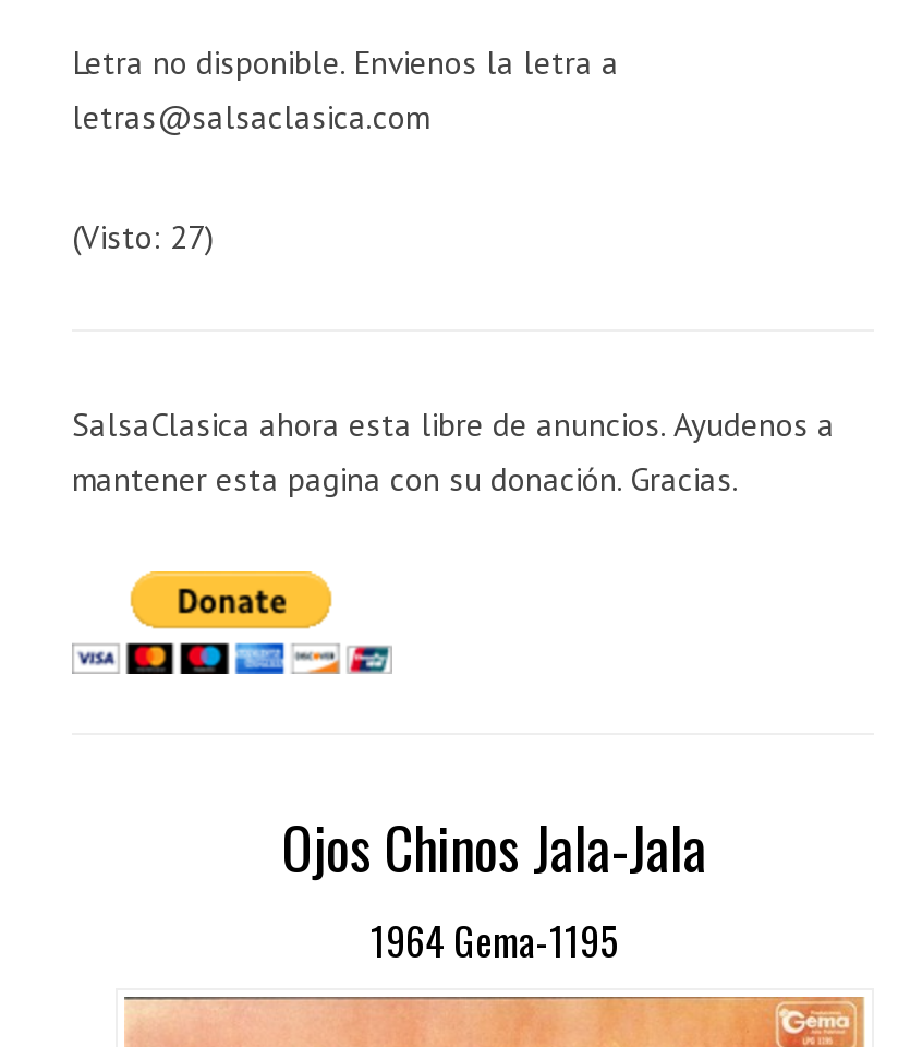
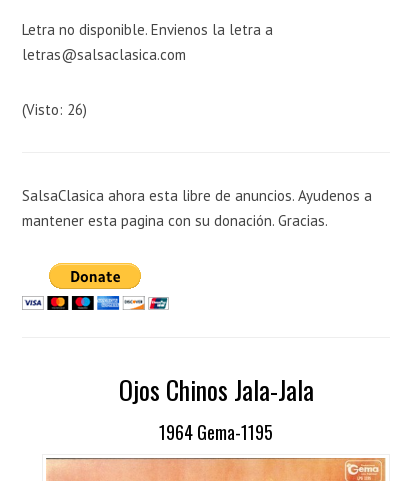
- (Visto: 27)
+ (Visto: 26)
